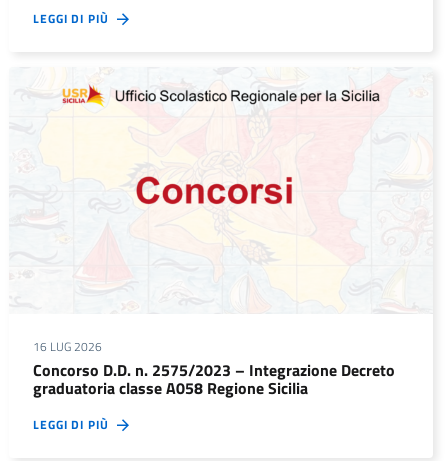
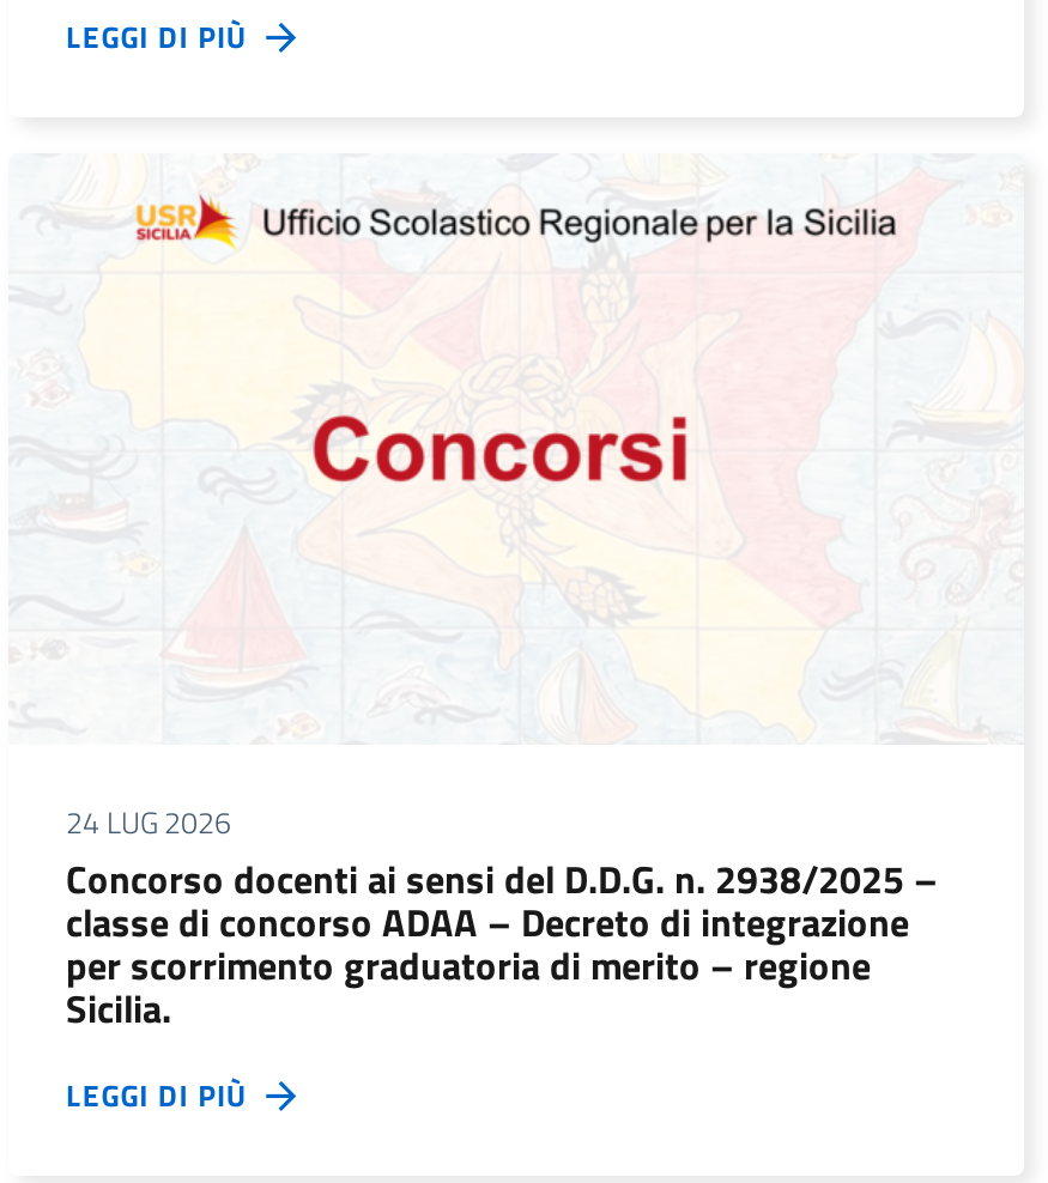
- 16 LUG 2026
- Concorso D.D. n. 2575/2023 – Integrazione Decreto
- graduatoria classe A058 Regione Sicilia
+ 24 LUG 2026
+ Concorso docenti ai sensi del D.D.G. n. 2938/2025 –
+ classe di concorso ADAA – Decreto di integrazione
+ per scorrimento graduatoria di merito – regione
+ Sicilia.
